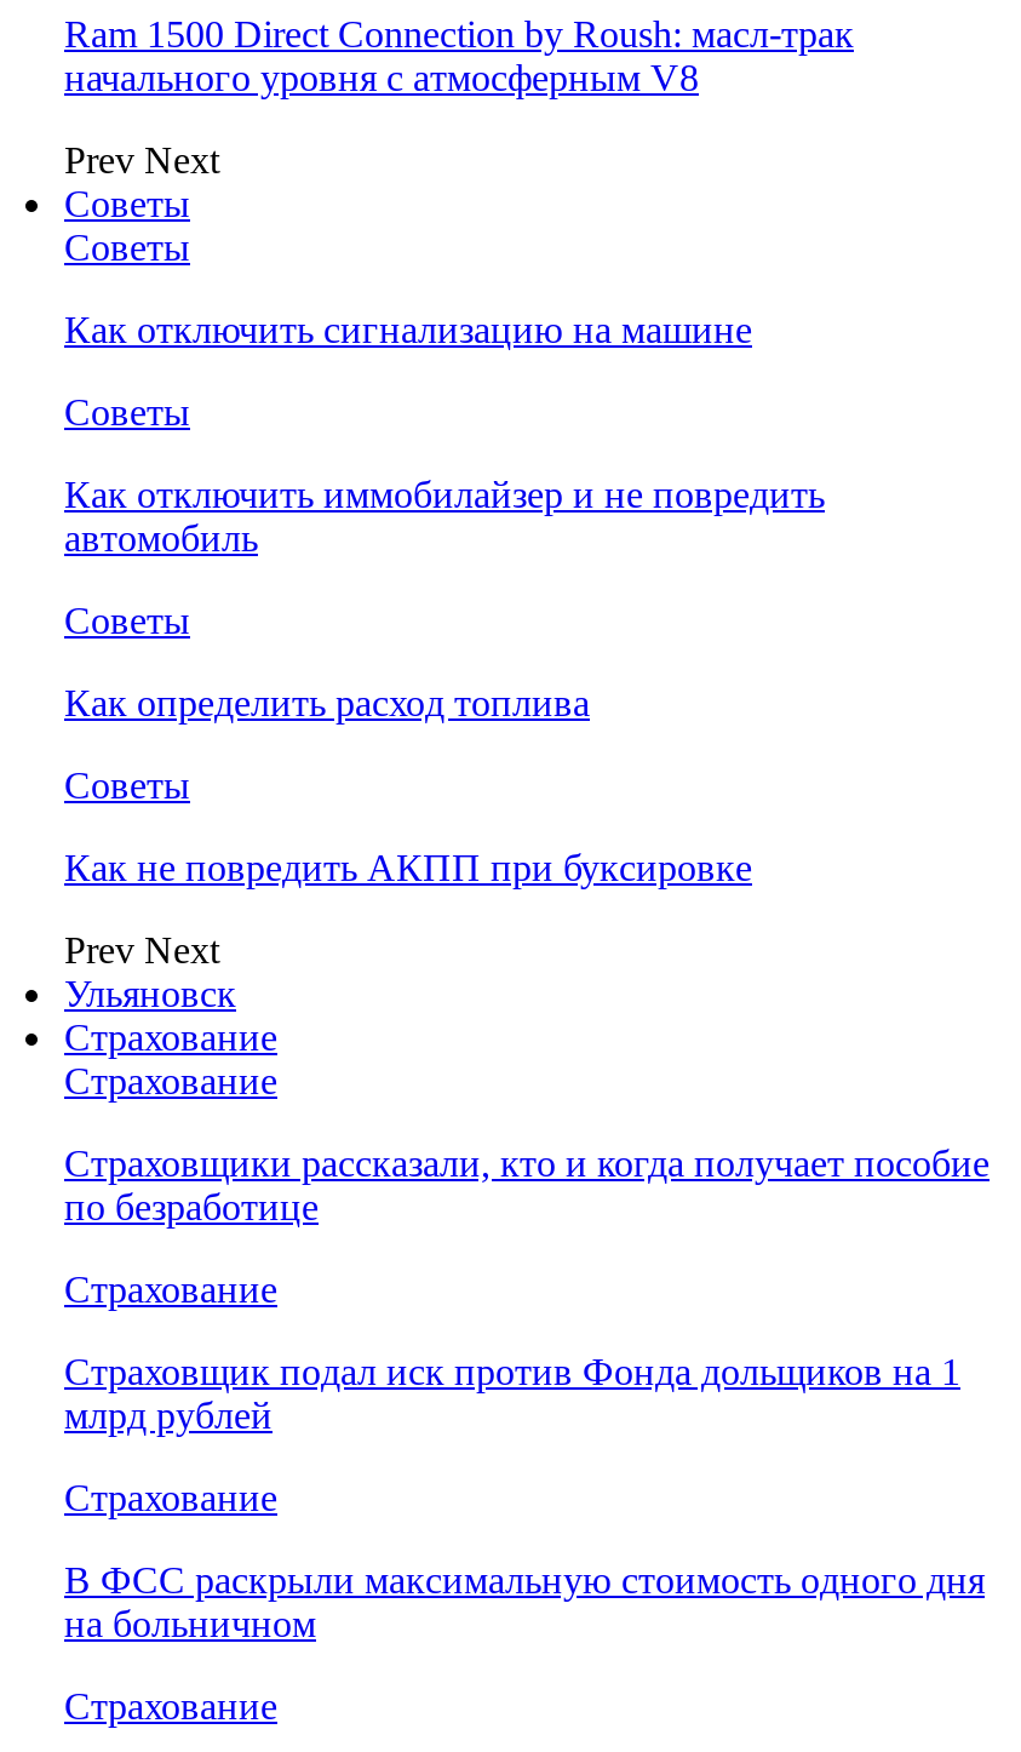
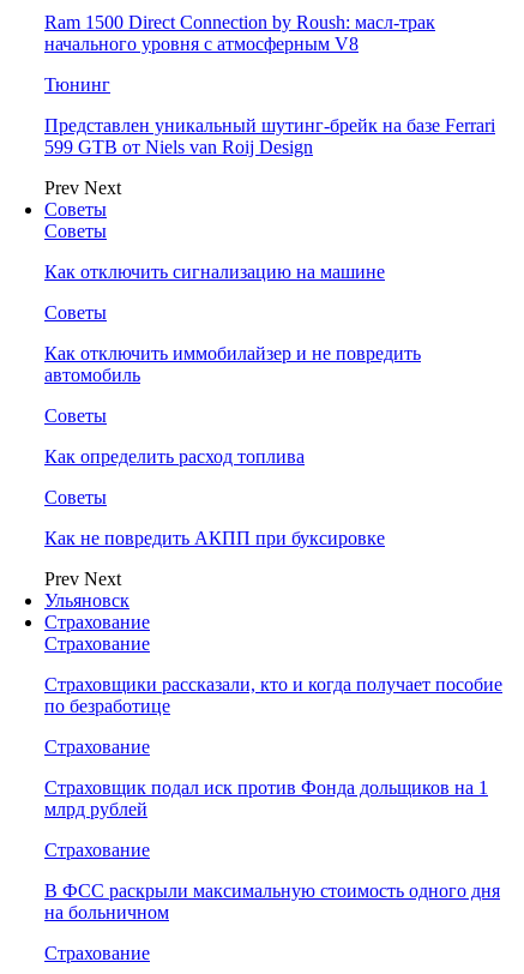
+ Тюнинг
+ Представлен уникальный шутинг-брейк на базе Ferrari
+ 599 GTB от Niels van Roij Design
